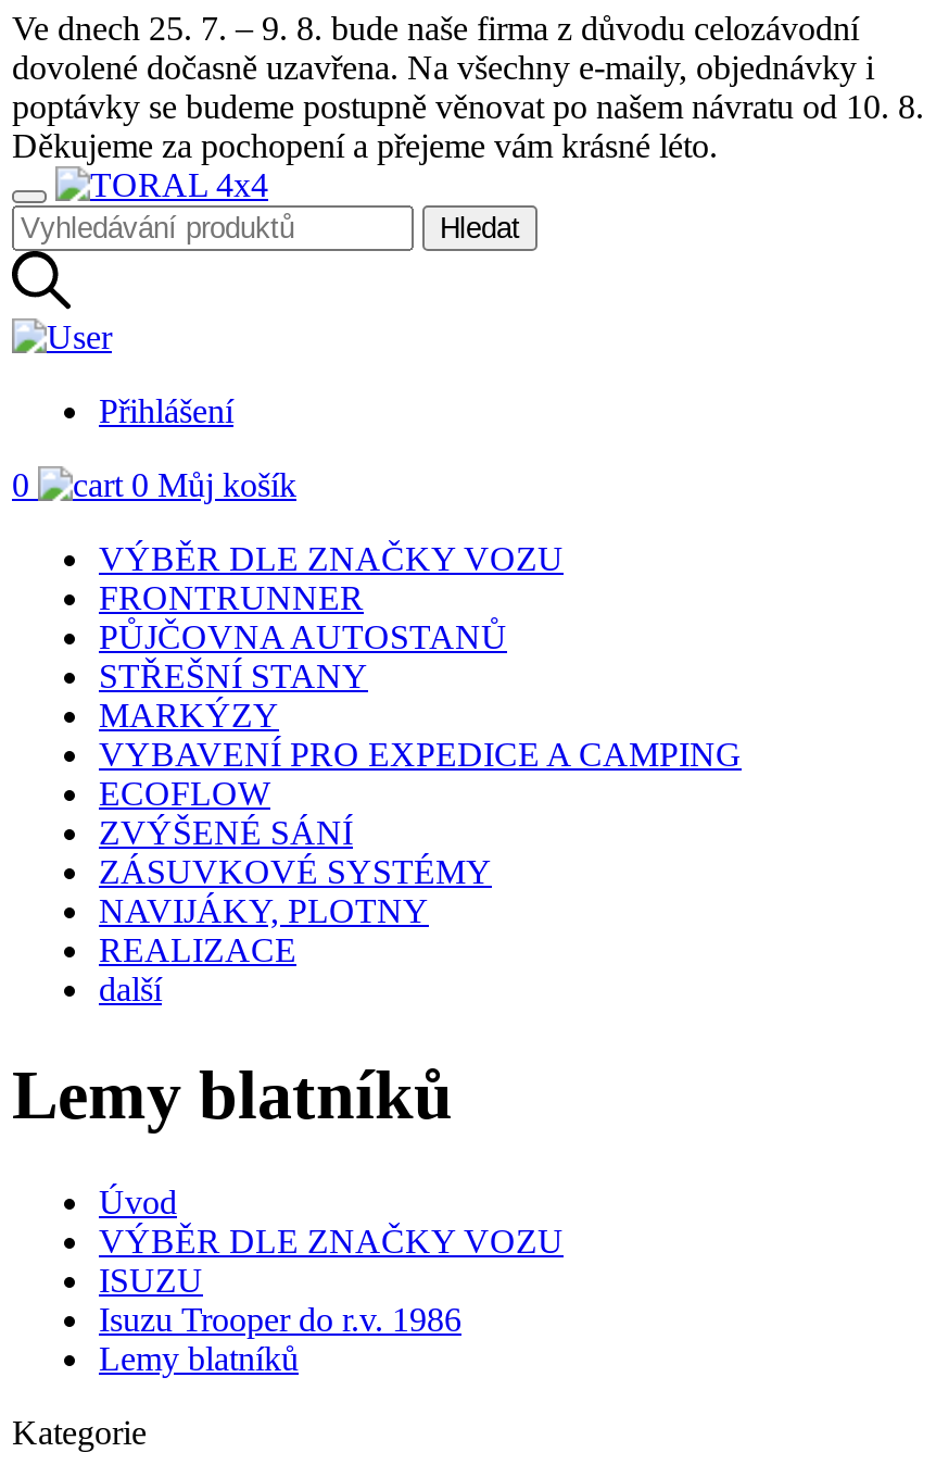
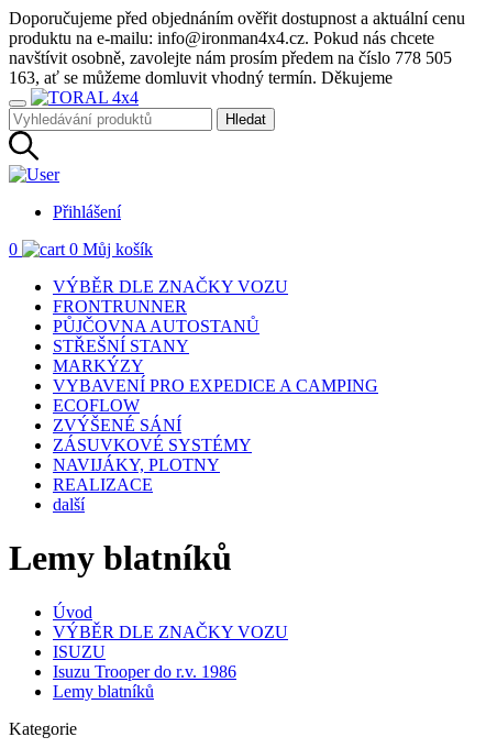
- Ve dnech 25. 7. – 9. 8. bude naše firma z důvodu celozávodní
- dovolené dočasně uzavřena. Na všechny e-maily, objednávky i
- poptávky se budeme postupně věnovat po našem návratu od 10. 8.
- Děkujeme za pochopení a přejeme vám krásné léto.
+ Doporučujeme před objednáním ověřit dostupnost a aktuální cenu
+ produktu na e-mailu: info@ironman4x4.cz. Pokud nás chcete
+ navštívit osobně, zavolejte nám prosím předem na číslo 778 505
+ 163, ať se můžeme domluvit vhodný termín. Děkujeme
